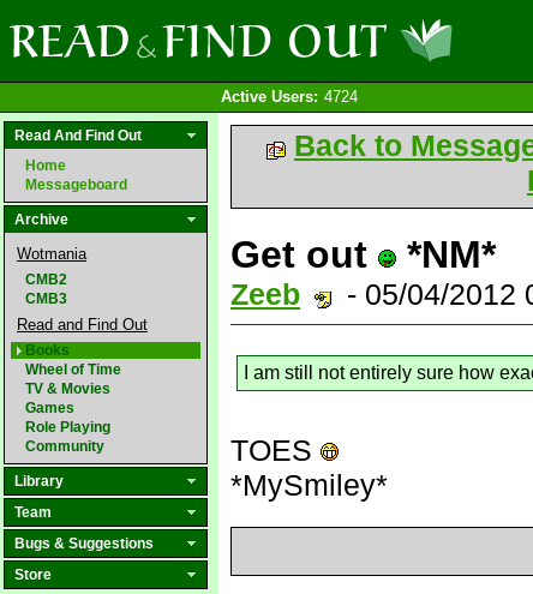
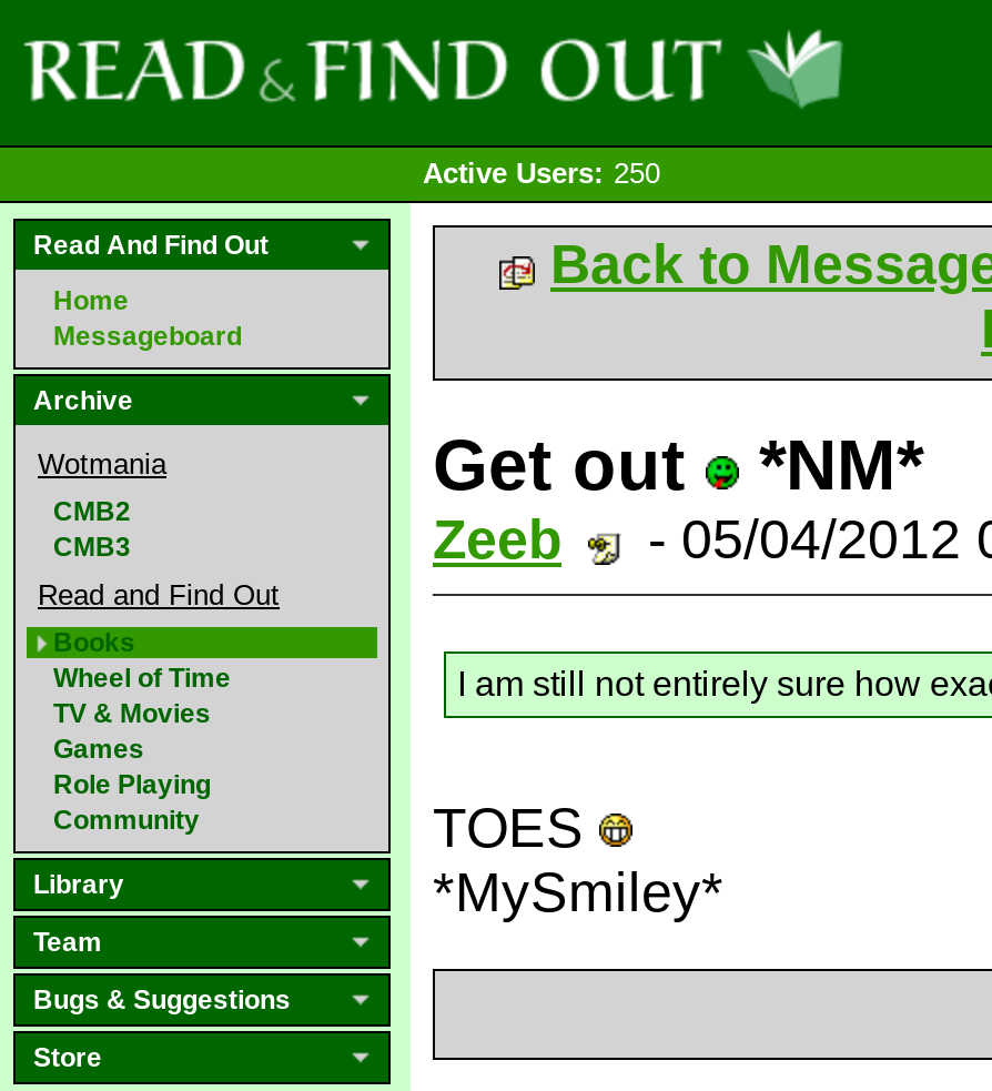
- Active Users: 4724
+ Active Users: 250
